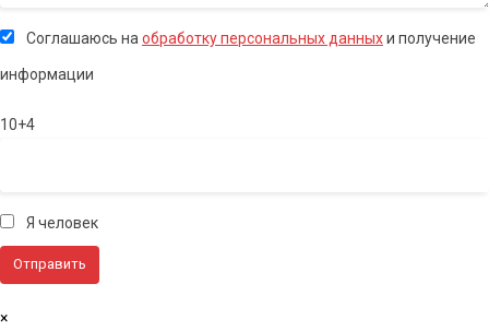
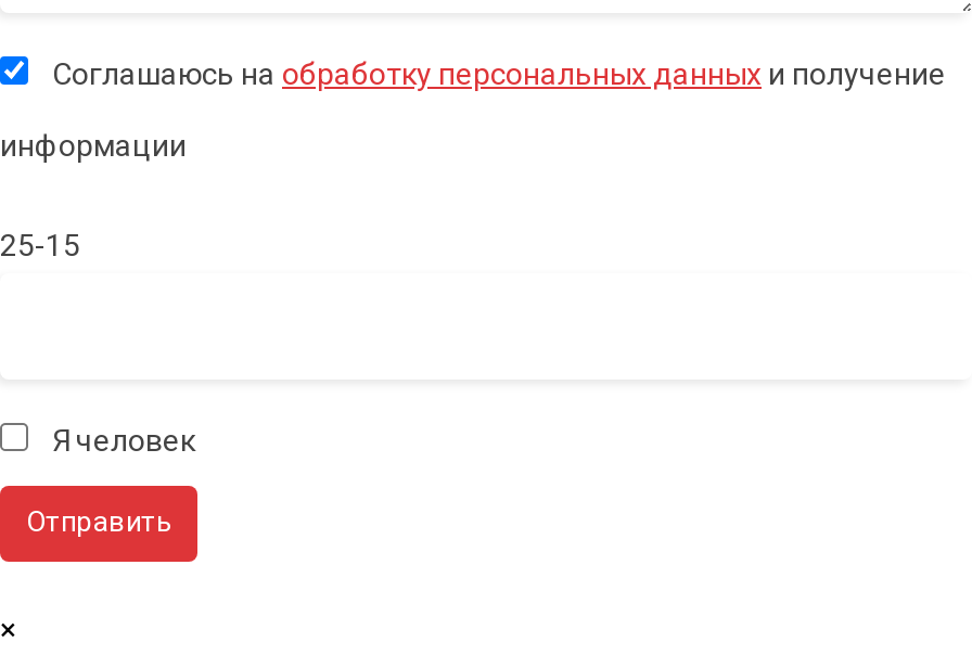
- 10+4
+ 25-15
